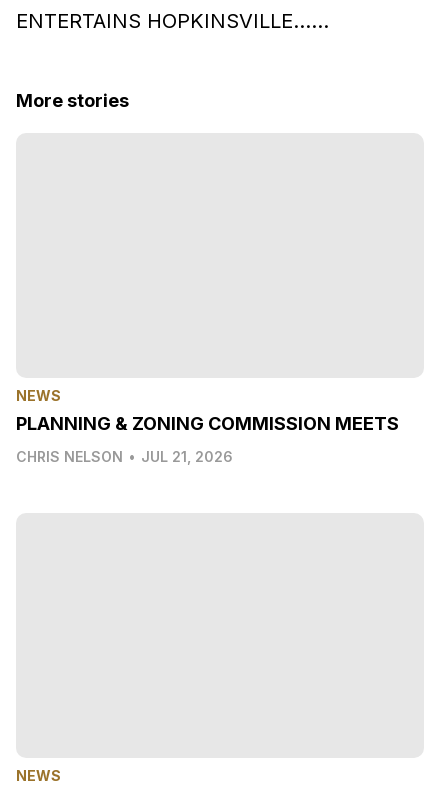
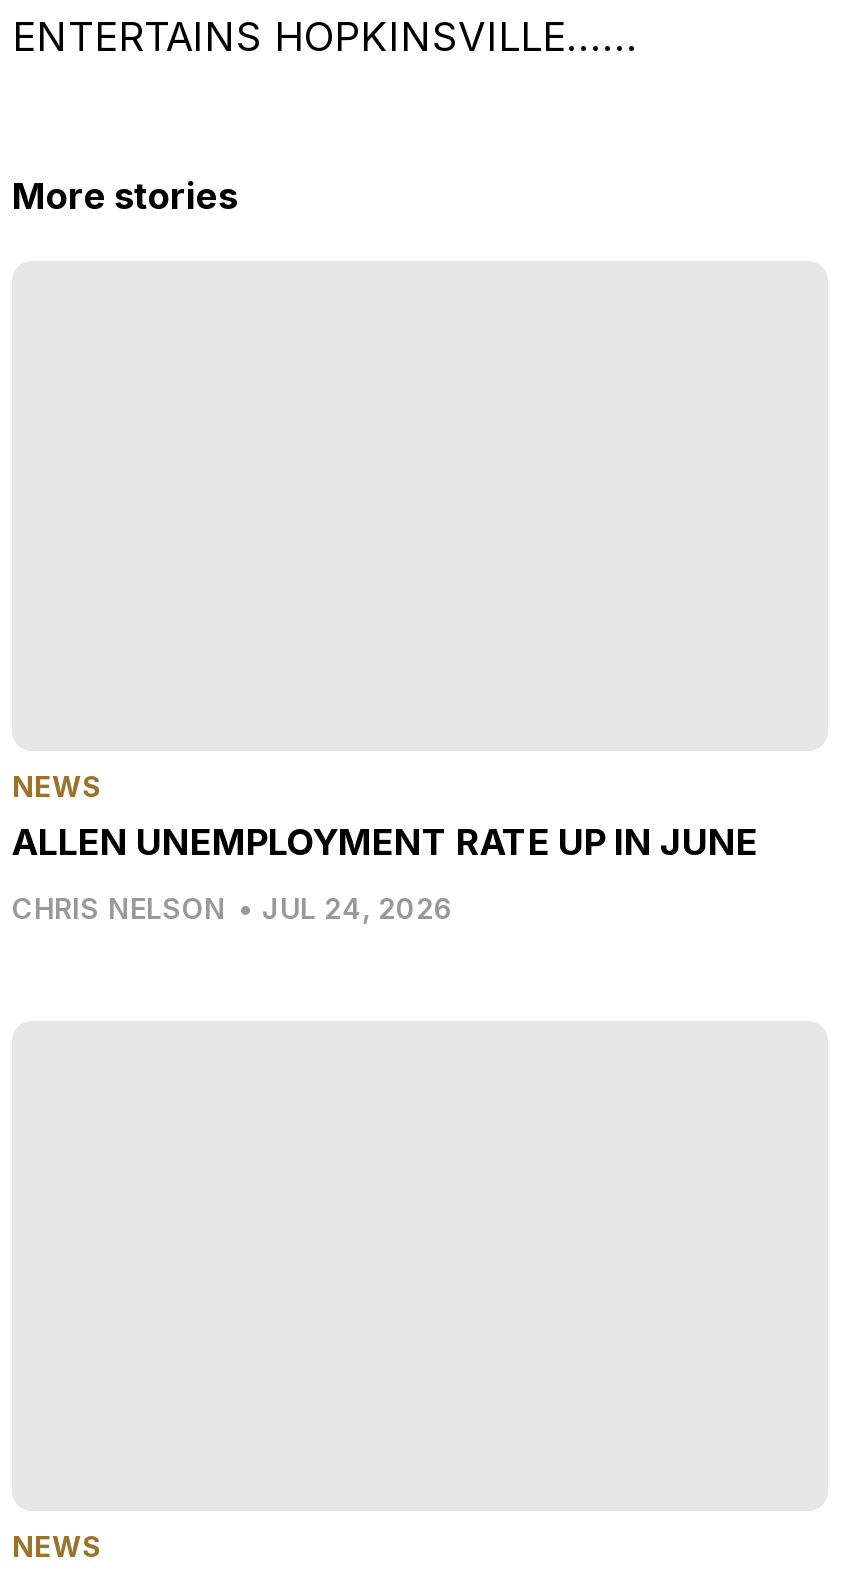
- PLANNING & ZONING COMMISSION MEETS
+ ALLEN UNEMPLOYMENT RATE UP IN JUNE

- CHRIS NELSON • JUL 21, 2026
+ CHRIS NELSON • JUL 24, 2026
